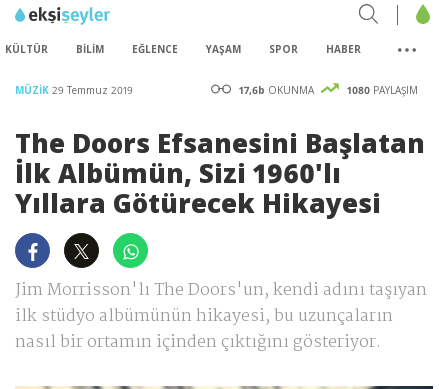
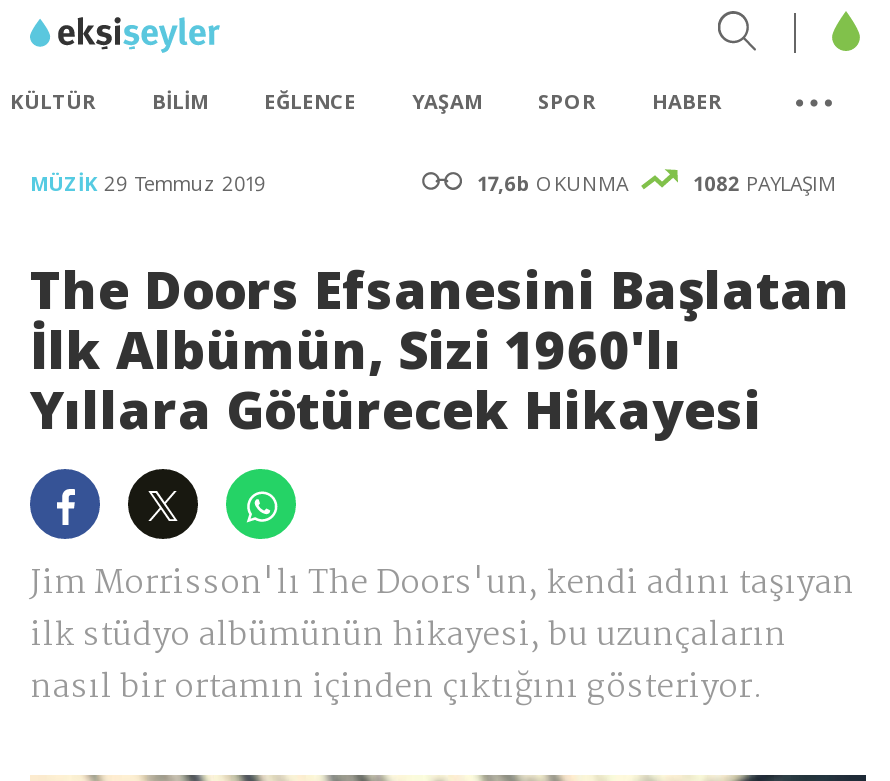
- 17,6b OKUNMA 1080 PAYLAŞIM
+ 17,6b OKUNMA 1082 PAYLAŞIM
